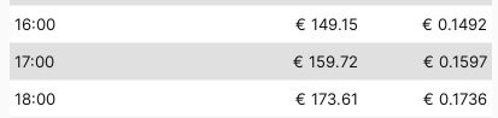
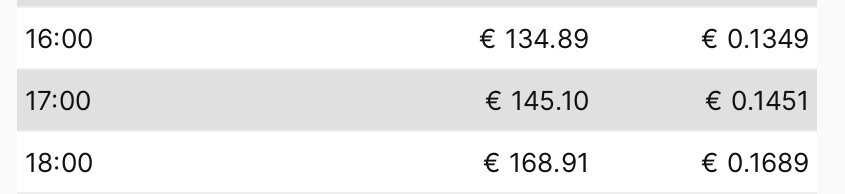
- € 149.15
+ € 134.89

- € 0.1492
+ € 0.1349

- € 159.72
+ € 145.10

- € 0.1597
+ € 0.1451

- € 173.61
- € 0.1736
+ € 168.91
+ € 0.1689
